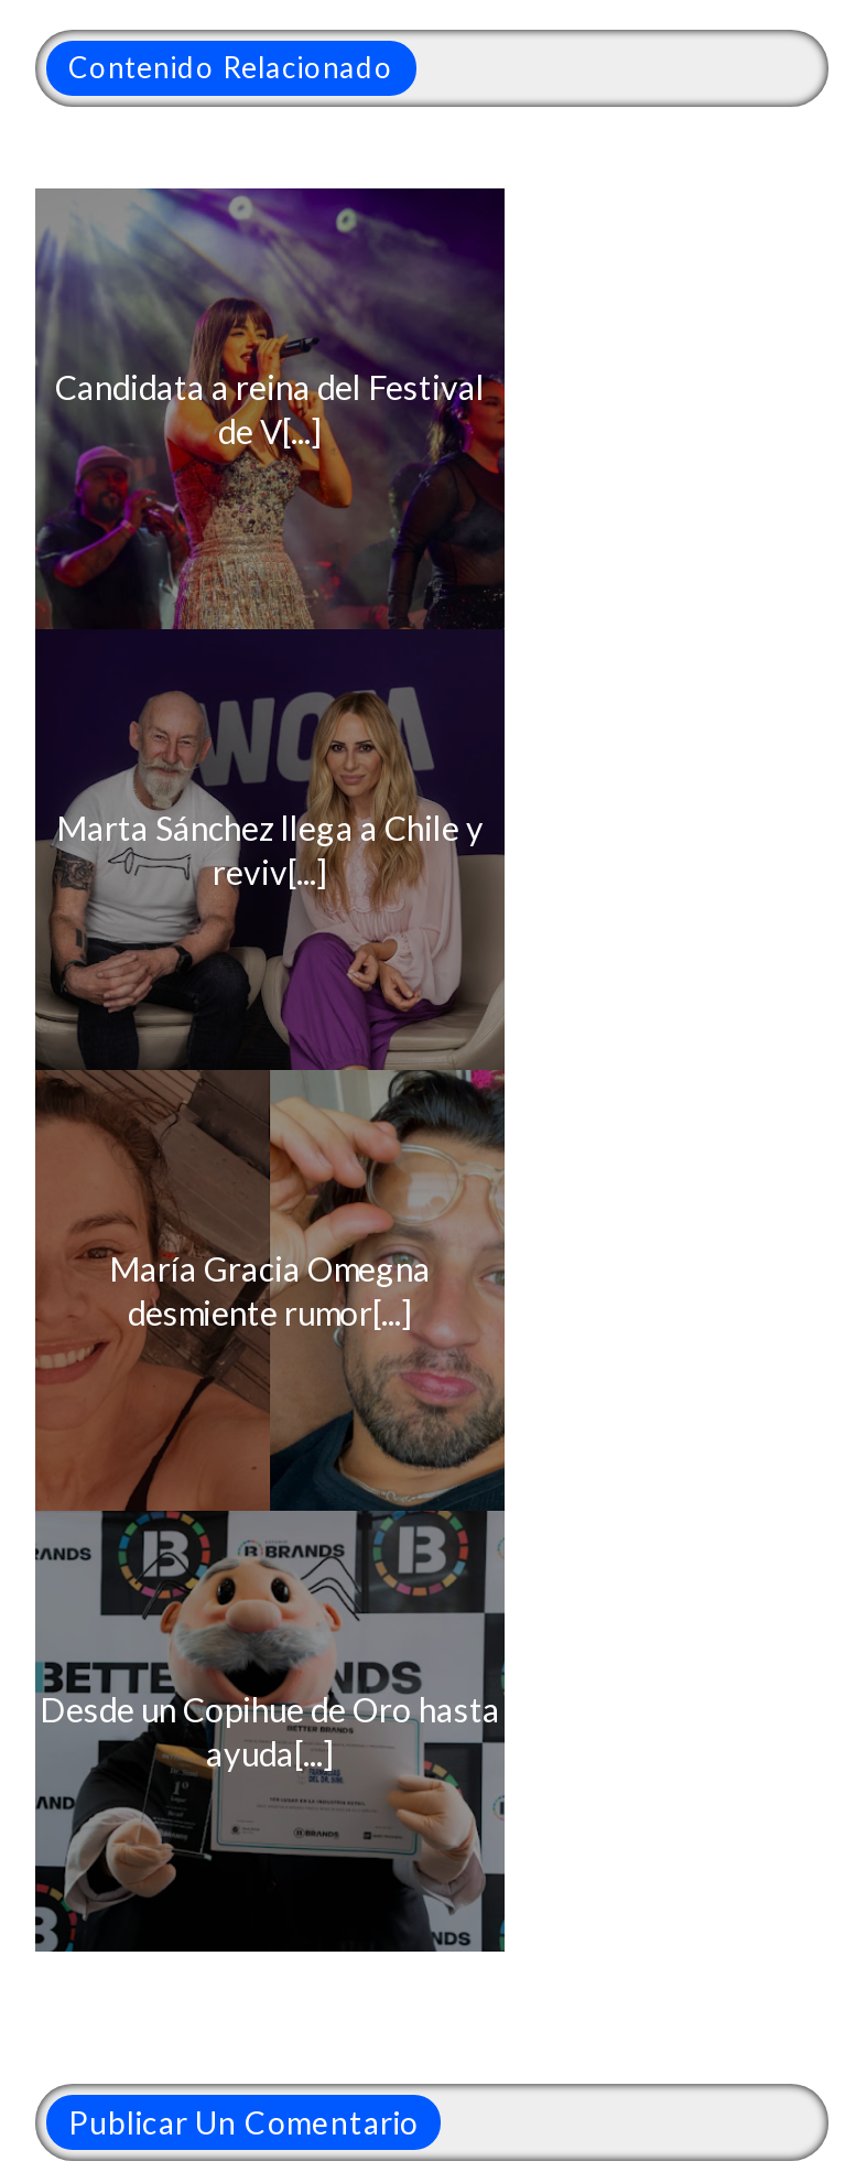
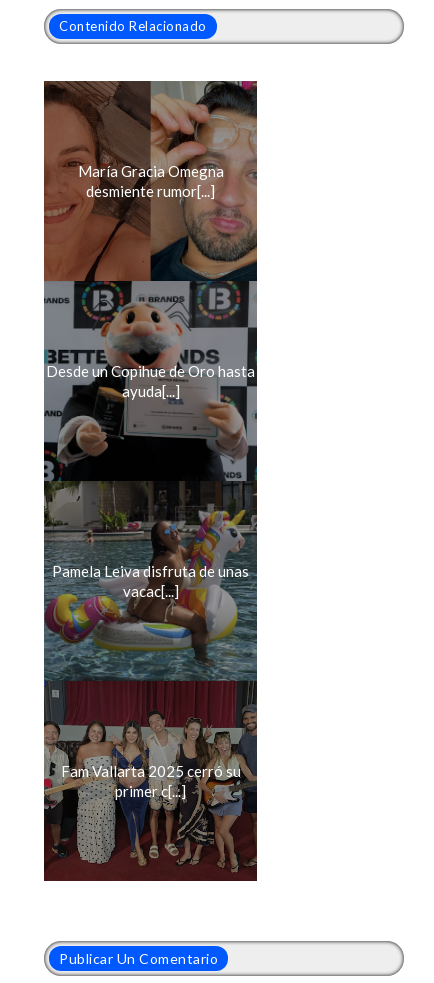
- [image]
- Candidata a reina del Festival
- de V[...]

- [image]
- Marta Sánchez llega a Chile y
- reviv[...]

- [image]

moved up: María Gracia Omegna | desmiente rumor[...] | Desde un Copihue de Oro hasta | ayuda[...]

+ [image]
+ Fam Vallarta 2025 cerró su
+ primer c[...]

+ [image]
+ Pamela Leiva disfruta de unas
+ vacac[...]
